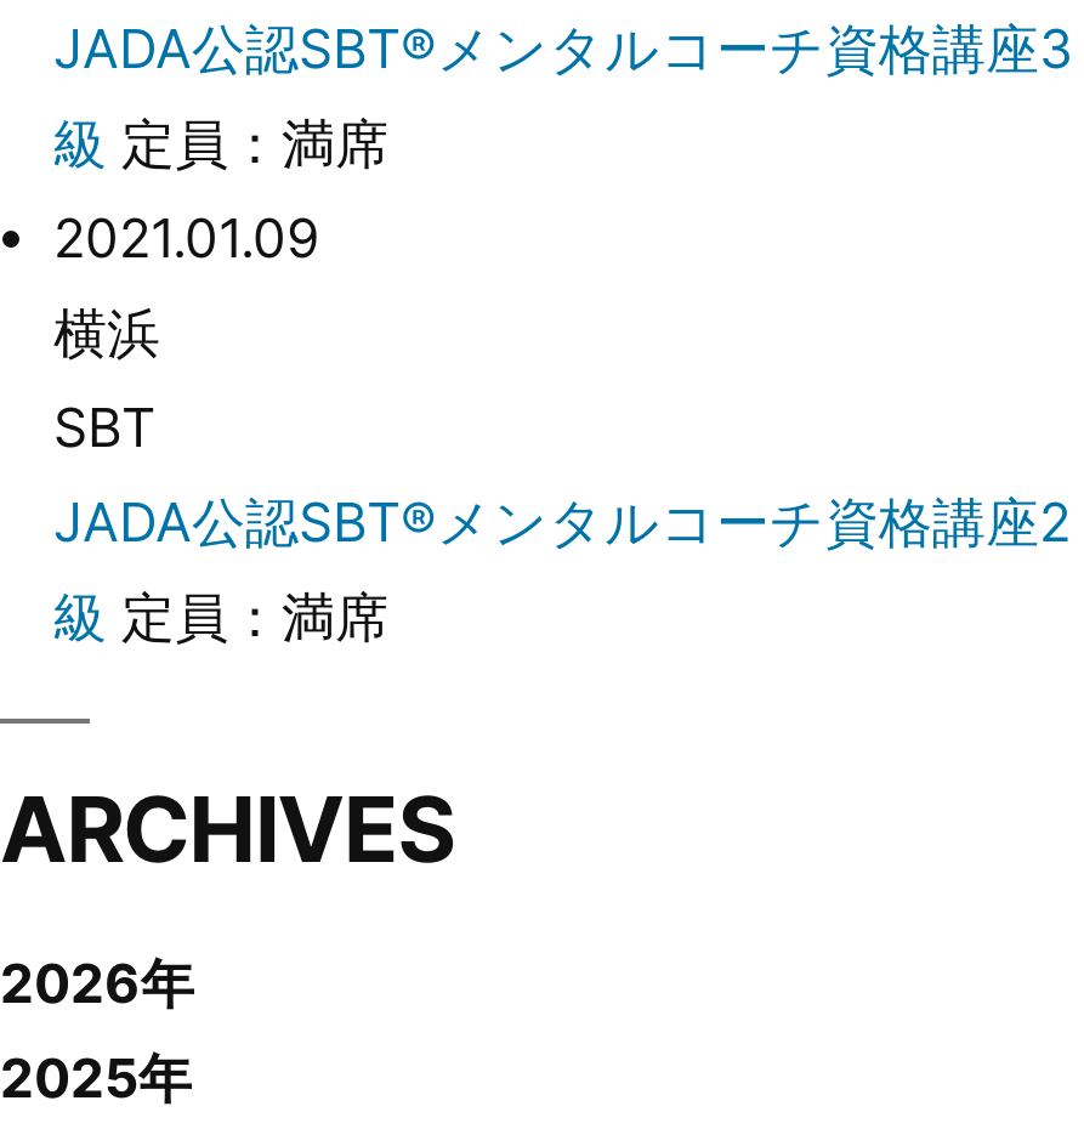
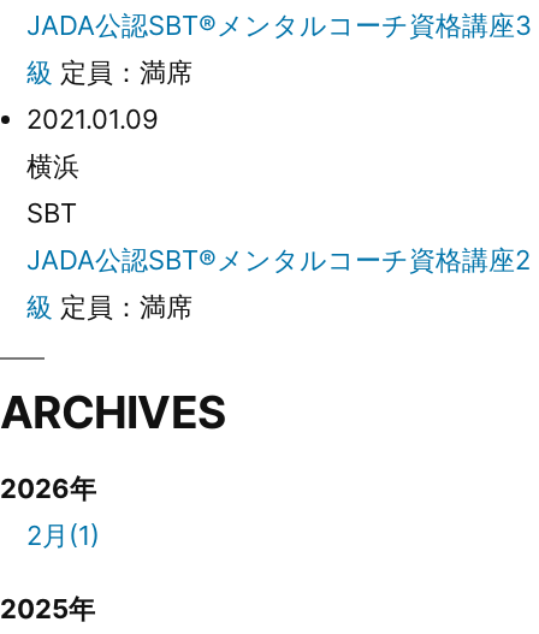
+ 2月(1)
